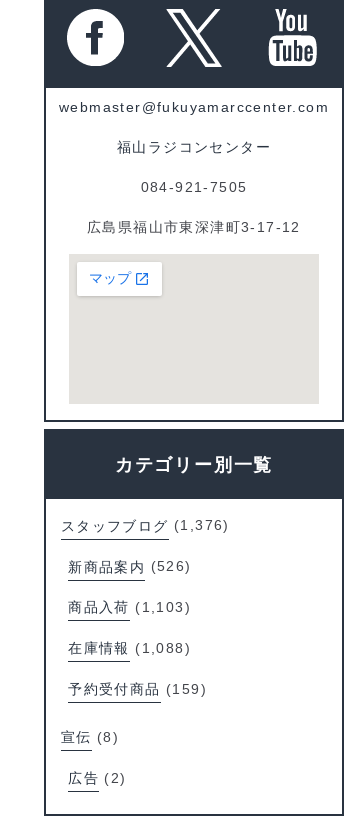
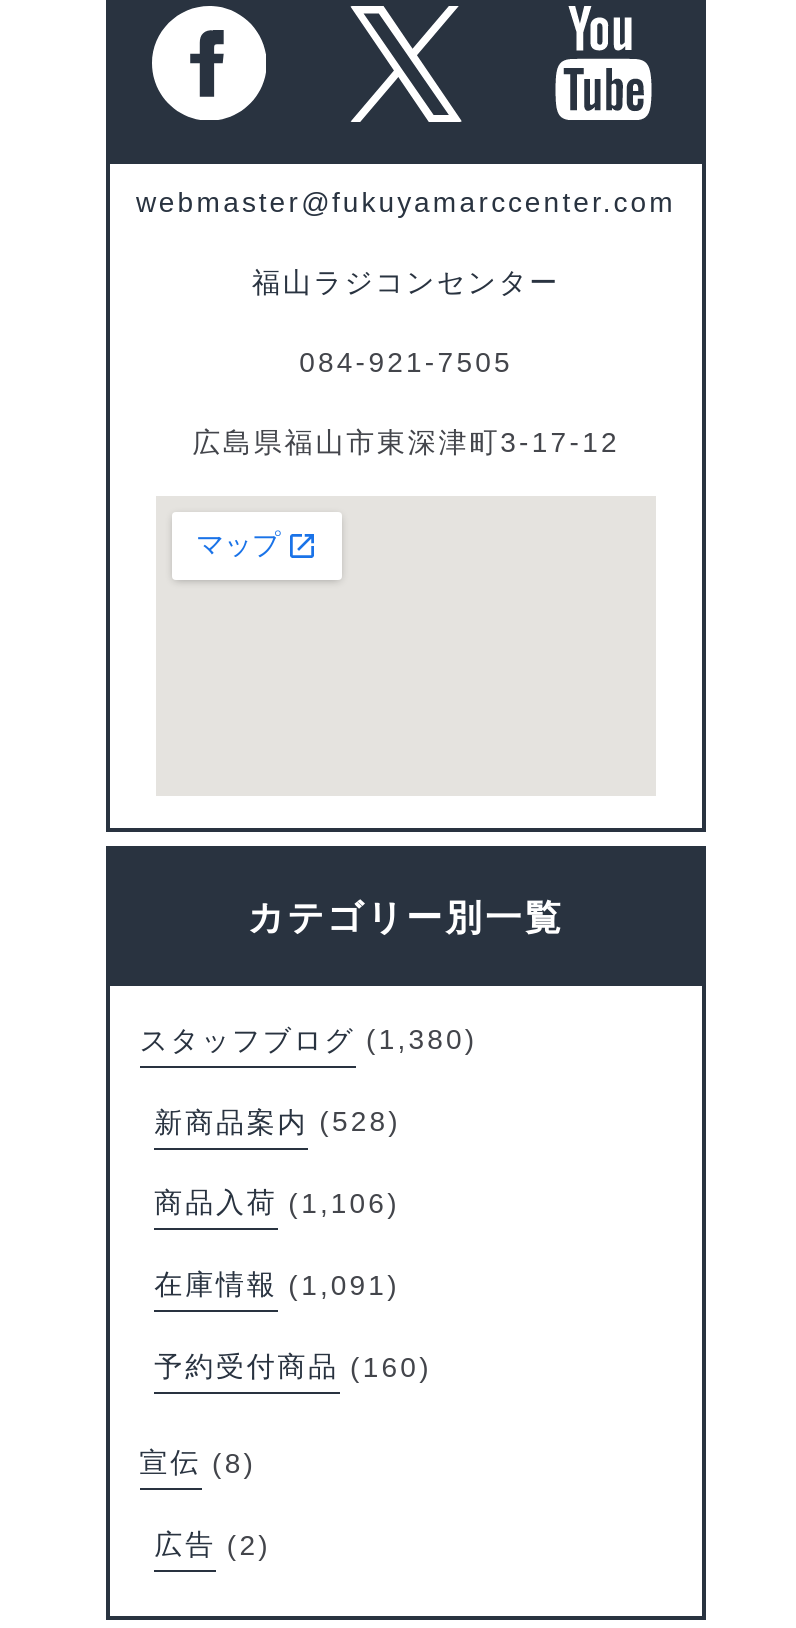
- スタッフブログ(1,376)
+ スタッフブログ(1,380)

- 新商品案内(526)
+ 新商品案内(528)

- 商品入荷(1,103)
+ 商品入荷(1,106)

- 在庫情報(1,088)
+ 在庫情報(1,091)

- 予約受付商品(159)
+ 予約受付商品(160)
